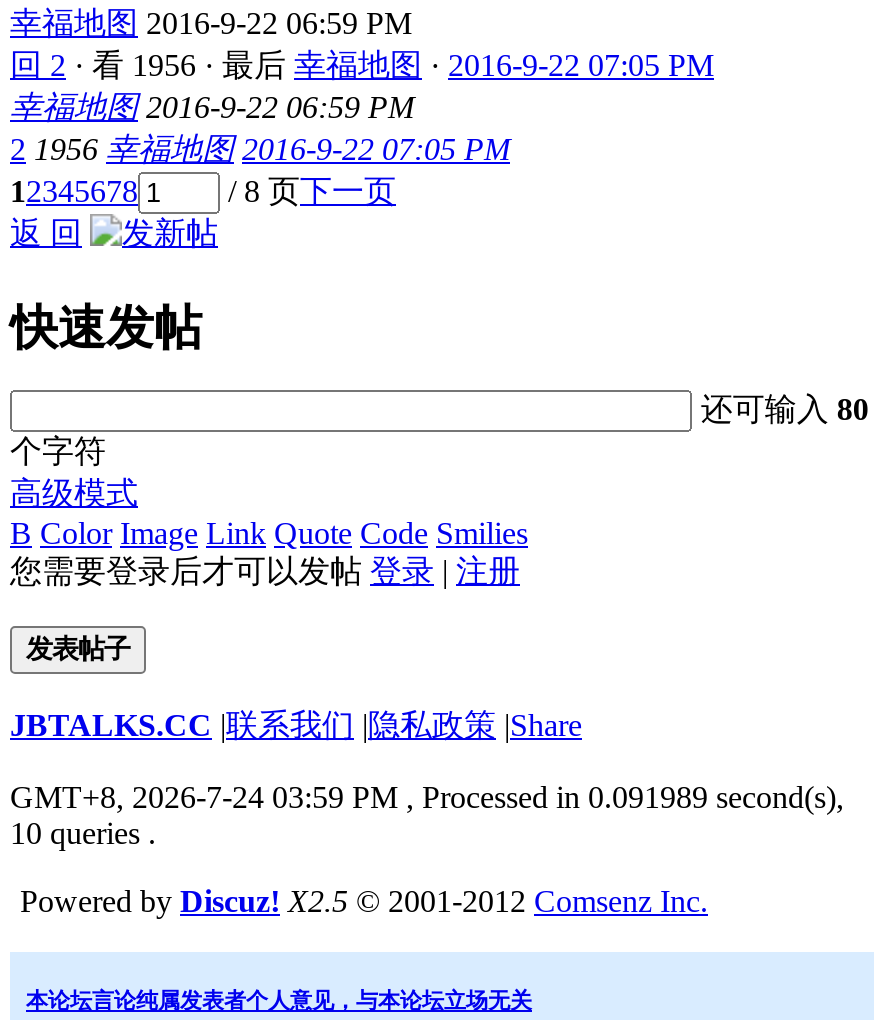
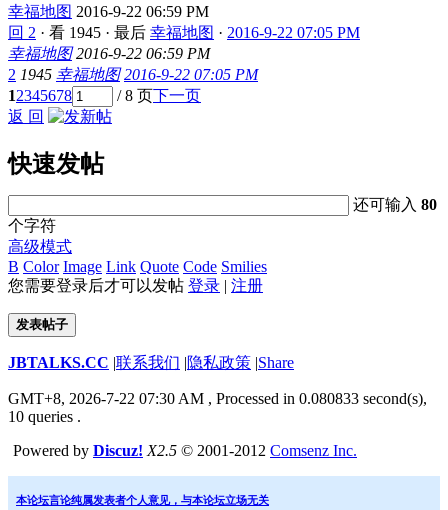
- 回 2 · 看 1956 · 最后幸福地图· 2016-9-22 07:05 PM
+ 回 2 · 看 1945 · 最后幸福地图· 2016-9-22 07:05 PM

- 2 1956 幸福地图 2016-9-22 07:05 PM
+ 2 1945 幸福地图 2016-9-22 07:05 PM

- GMT+8, 2026-7-24 03:59 PM, Processed in 0.091989 second(s),
+ GMT+8, 2026-7-22 07:30 AM, Processed in 0.080833 second(s),
